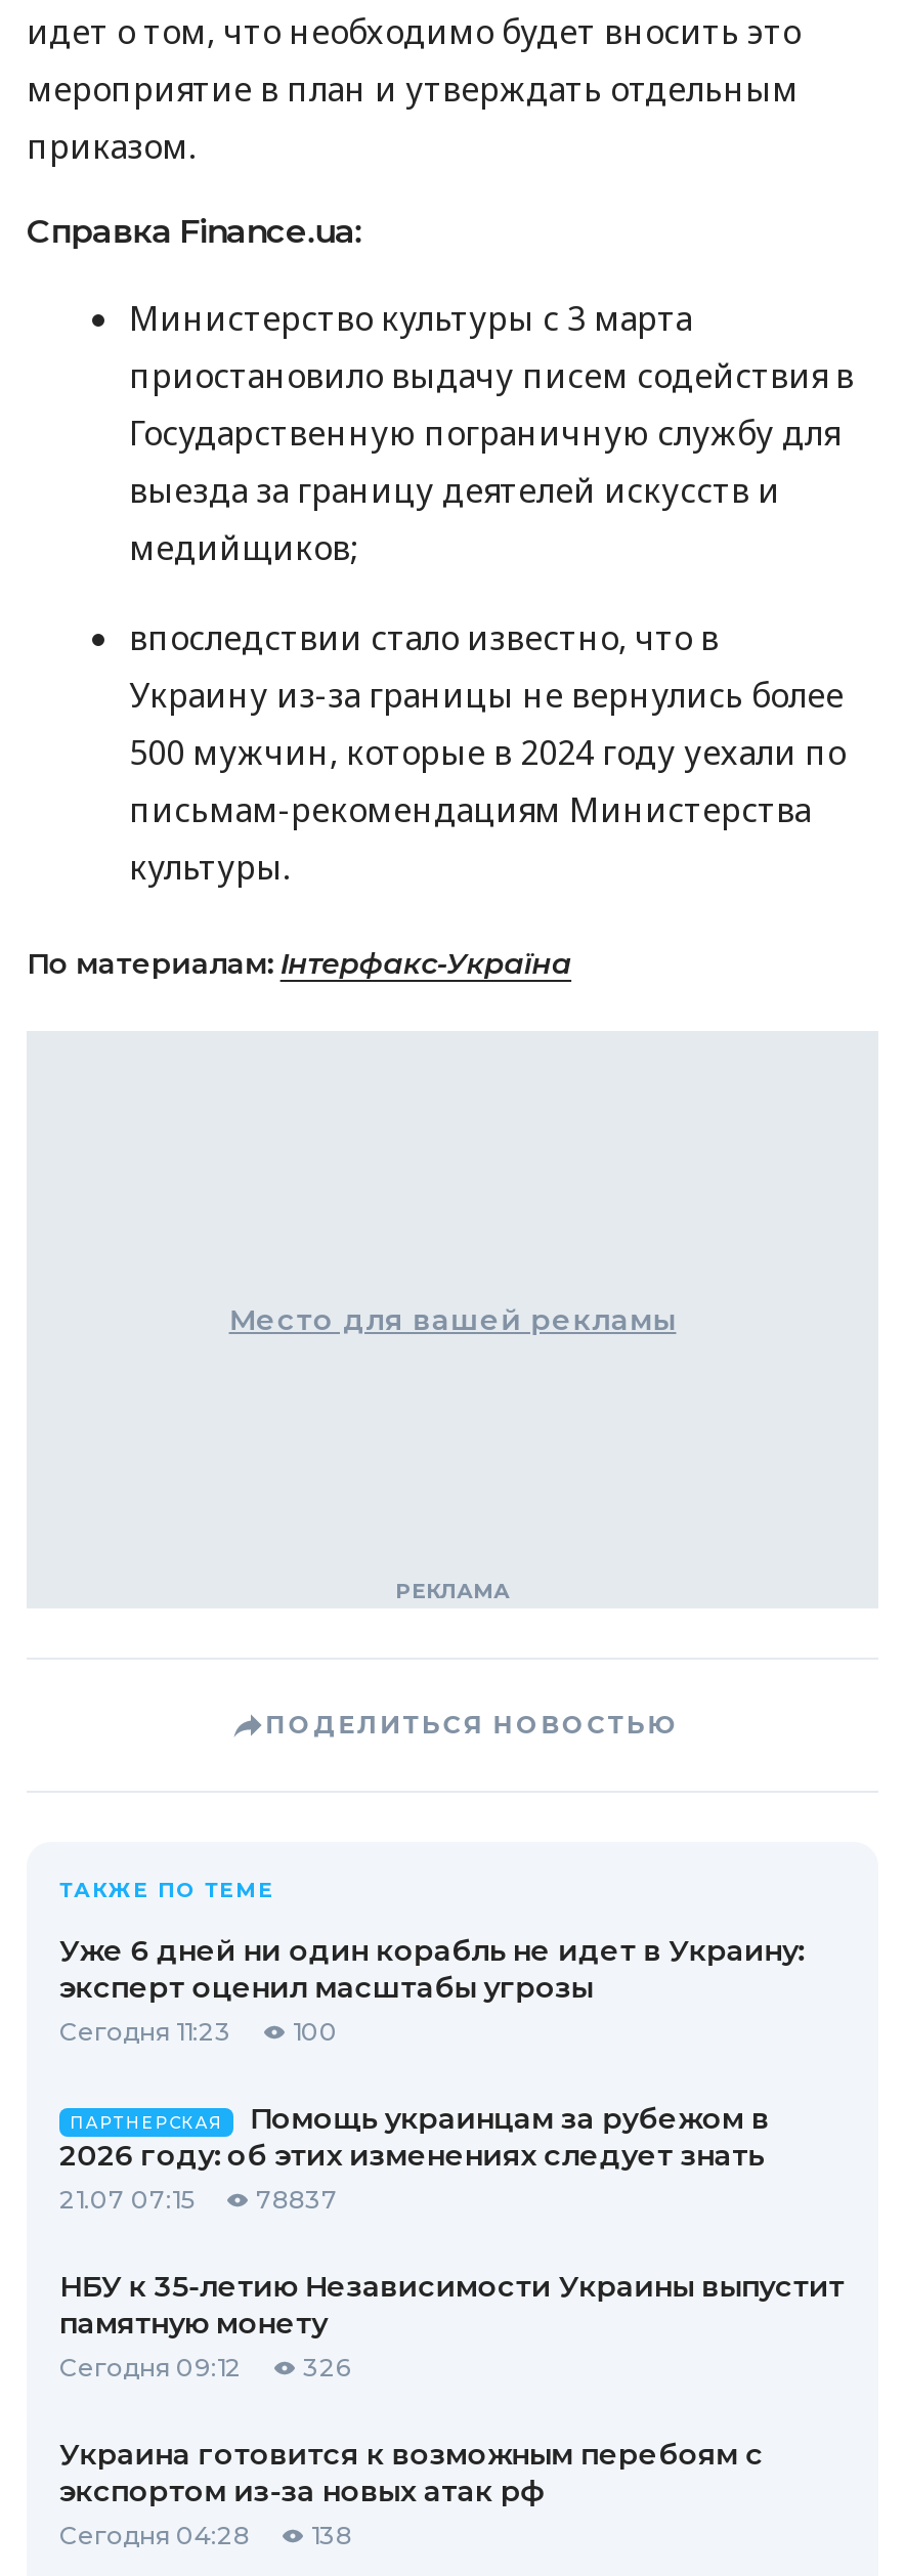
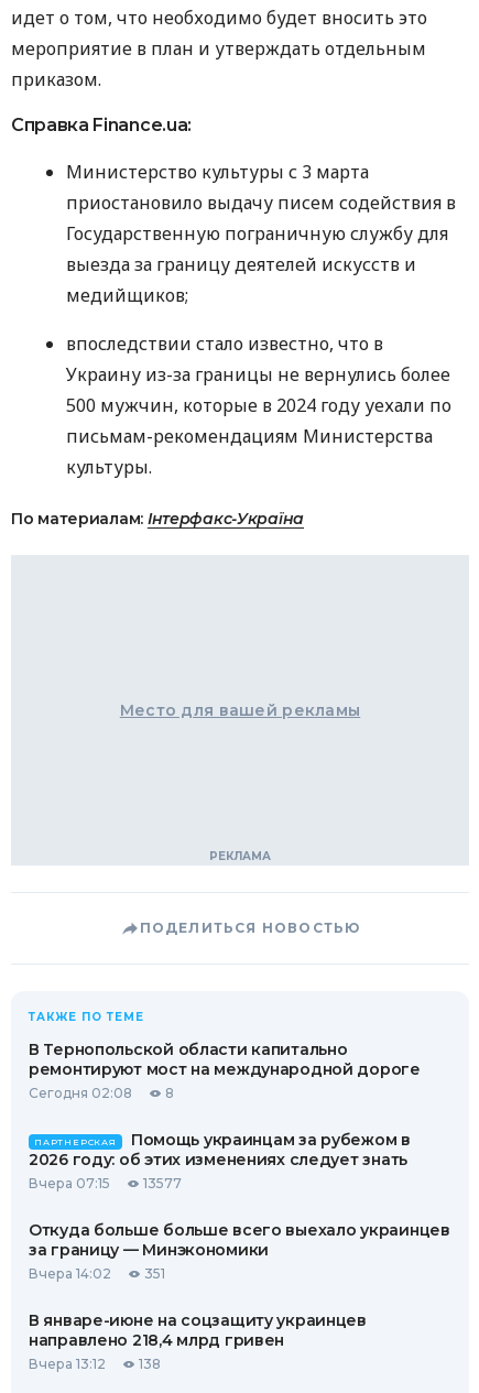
- Уже 6 дней ни один корабль не идет в Украину:
- эксперт оценил масштабы угрозы
- Сегодня 11:23
- 100
+ В Тернопольской области капитально
+ ремонтируют мост на международной дороге
+ Сегодня 02:08
+ 8

- 21.07 07:15
- 78837
+ Вчера 07:15
+ 13577

- НБУ к 35-летию Независимости Украины выпустит
- памятную монету
- Сегодня 09:12
- 326
+ Откуда больше больше всего выехало украинцев
+ за границу — Минэкономики
+ Вчера 14:02
+ 351

- Украина готовится к возможным перебоям с
- экспортом из-за новых атак рф
- Сегодня 04:28
+ В январе-июне на соцзащиту украинцев
+ направлено 218,4 млрд гривен
+ Вчера 13:12
